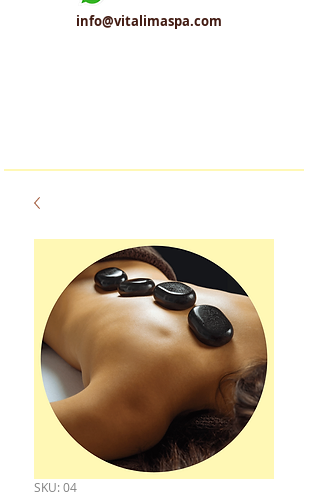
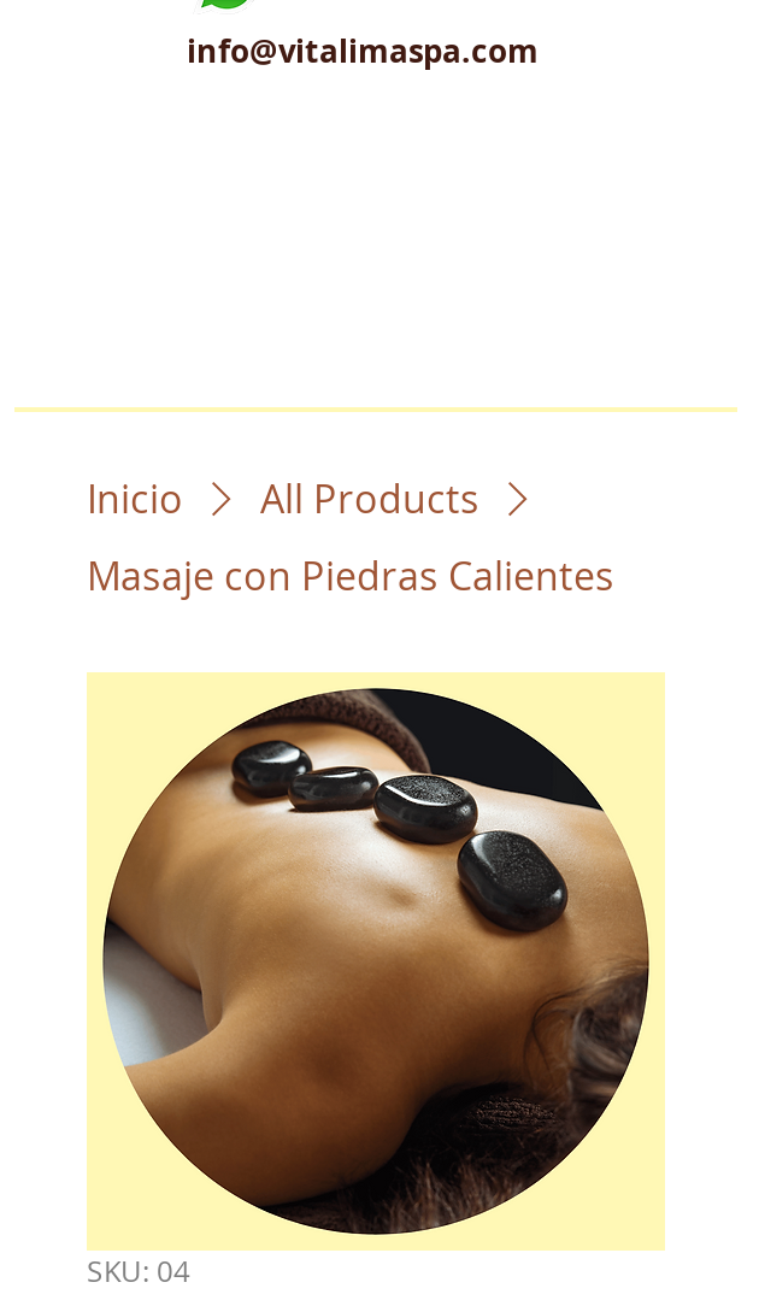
+ Inicio
+ All Products
+ Masaje con Piedras Calientes
